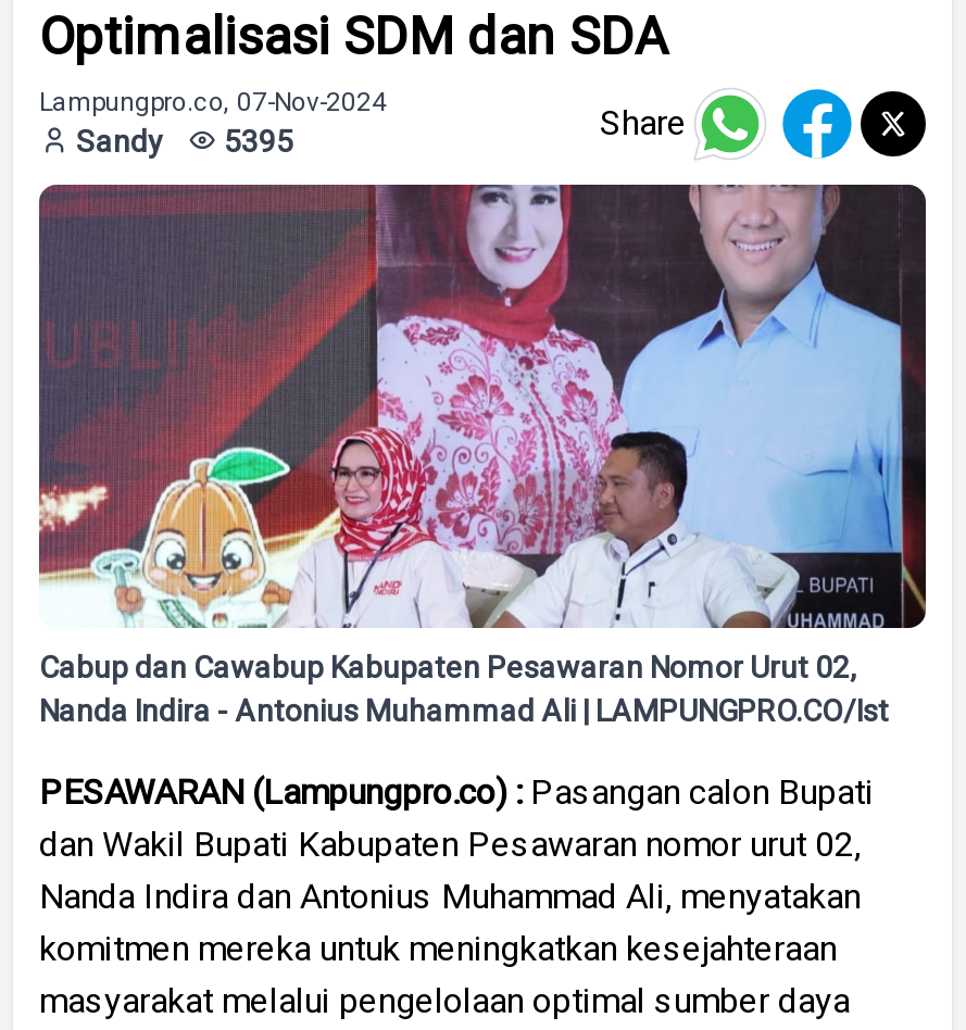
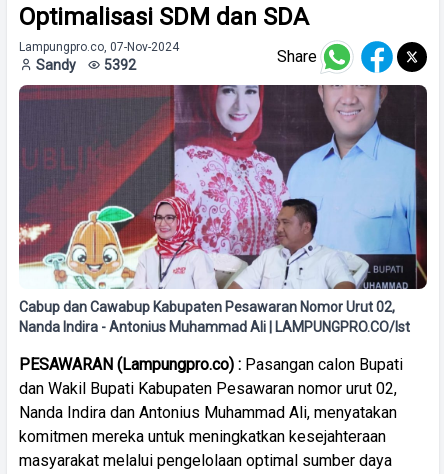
- Sandy 5395
+ Sandy 5392
